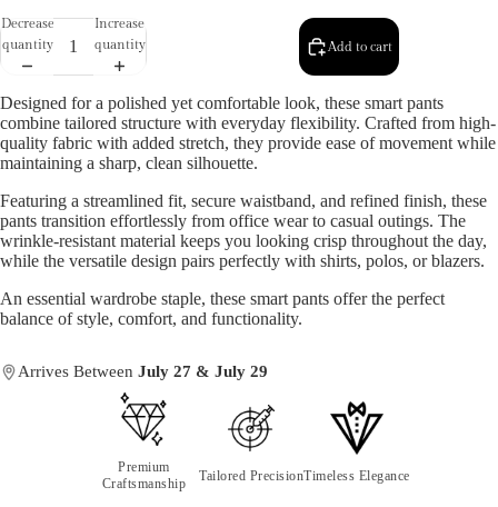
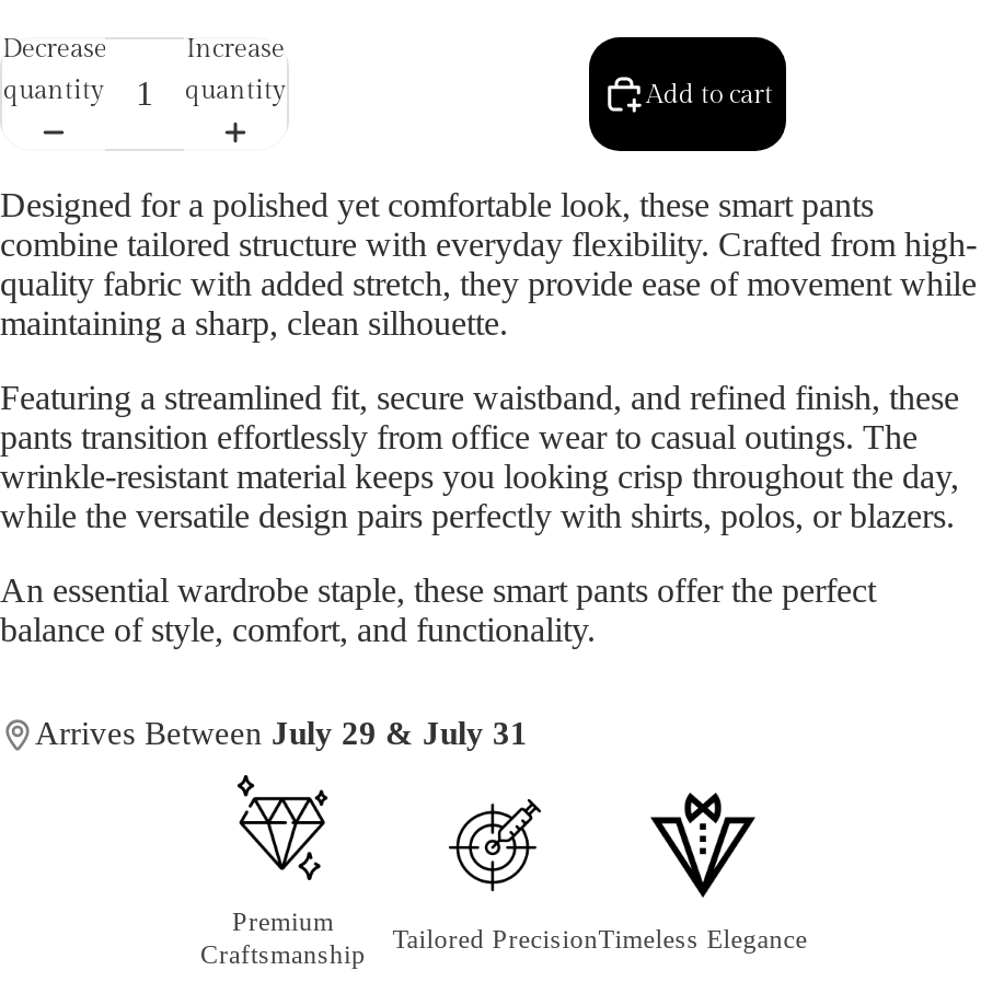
- Arrives Between July 27 & July 29
+ Arrives Between July 29 & July 31
